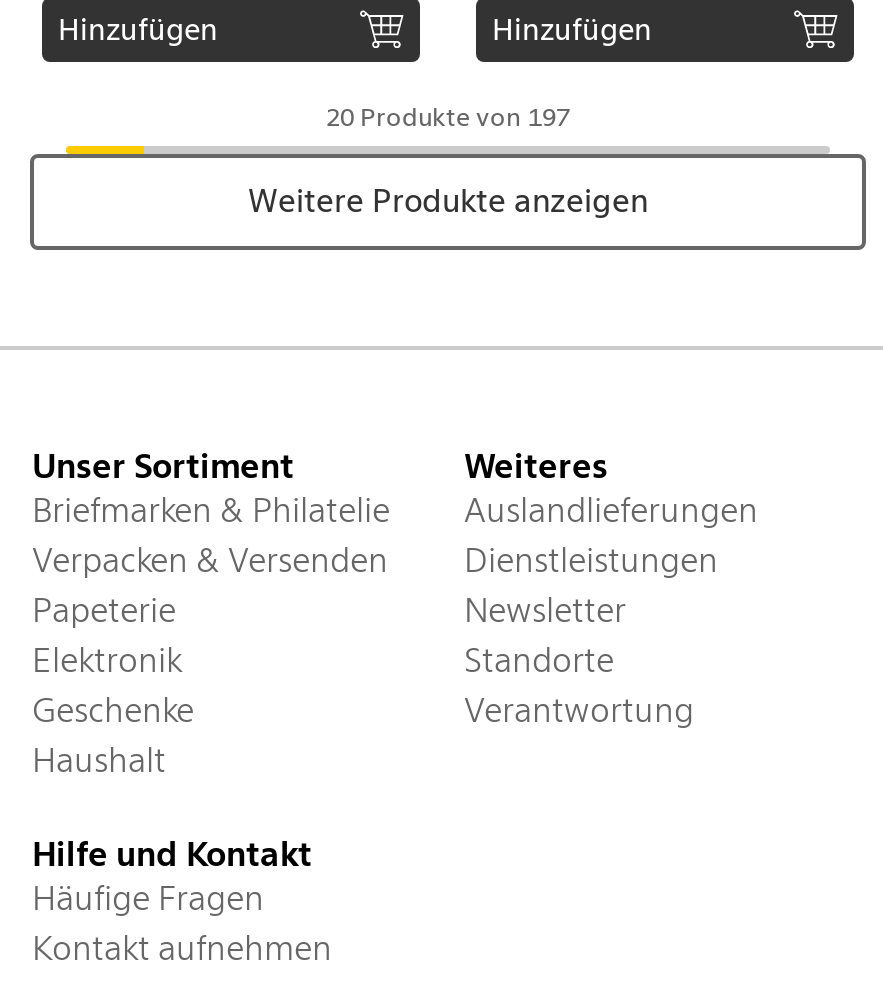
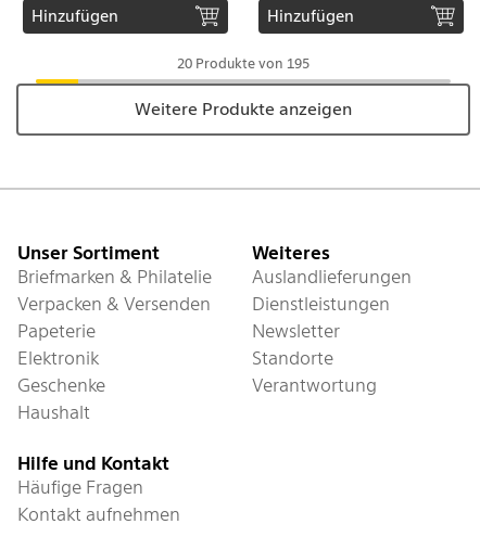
- 20 Produkte von 197
+ 20 Produkte von 195
